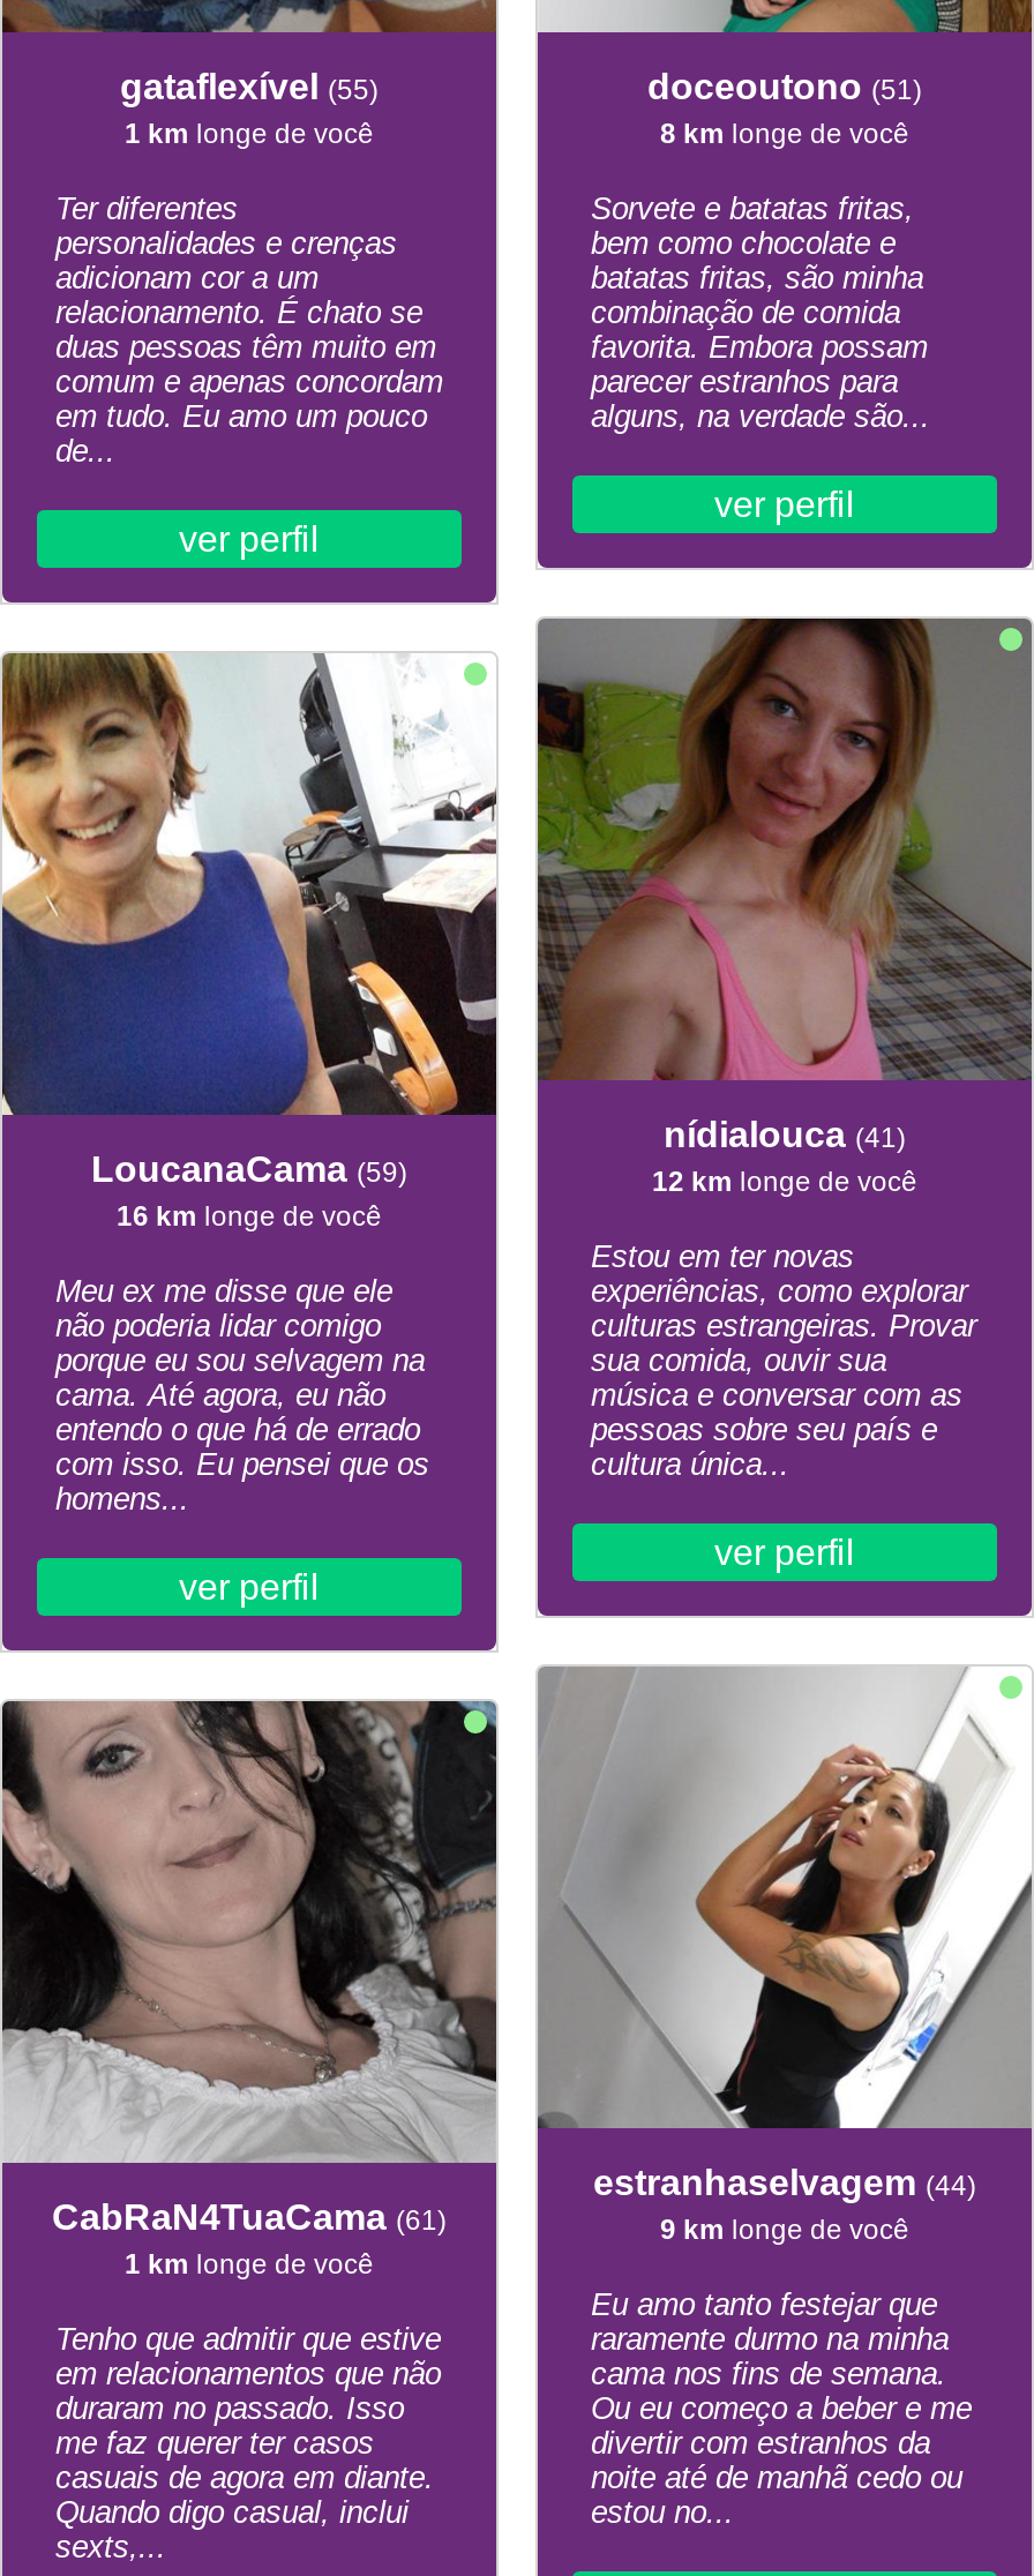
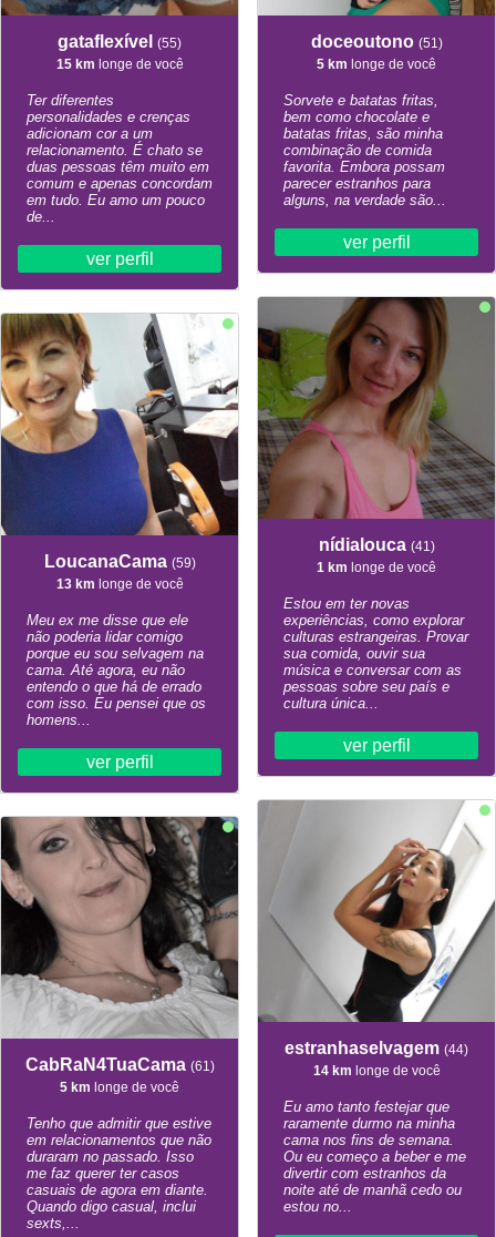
- 1 km longe de você
+ 15 km longe de você

- 8 km longe de você
+ 5 km longe de você

- 12 km longe de você
+ 1 km longe de você

- 16 km longe de você
+ 13 km longe de você

- 9 km longe de você
+ 14 km longe de você

- 1 km longe de você
+ 5 km longe de você
